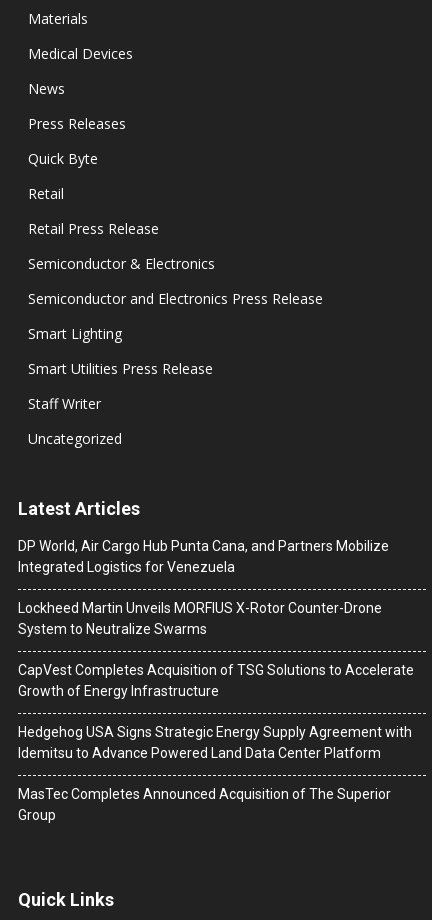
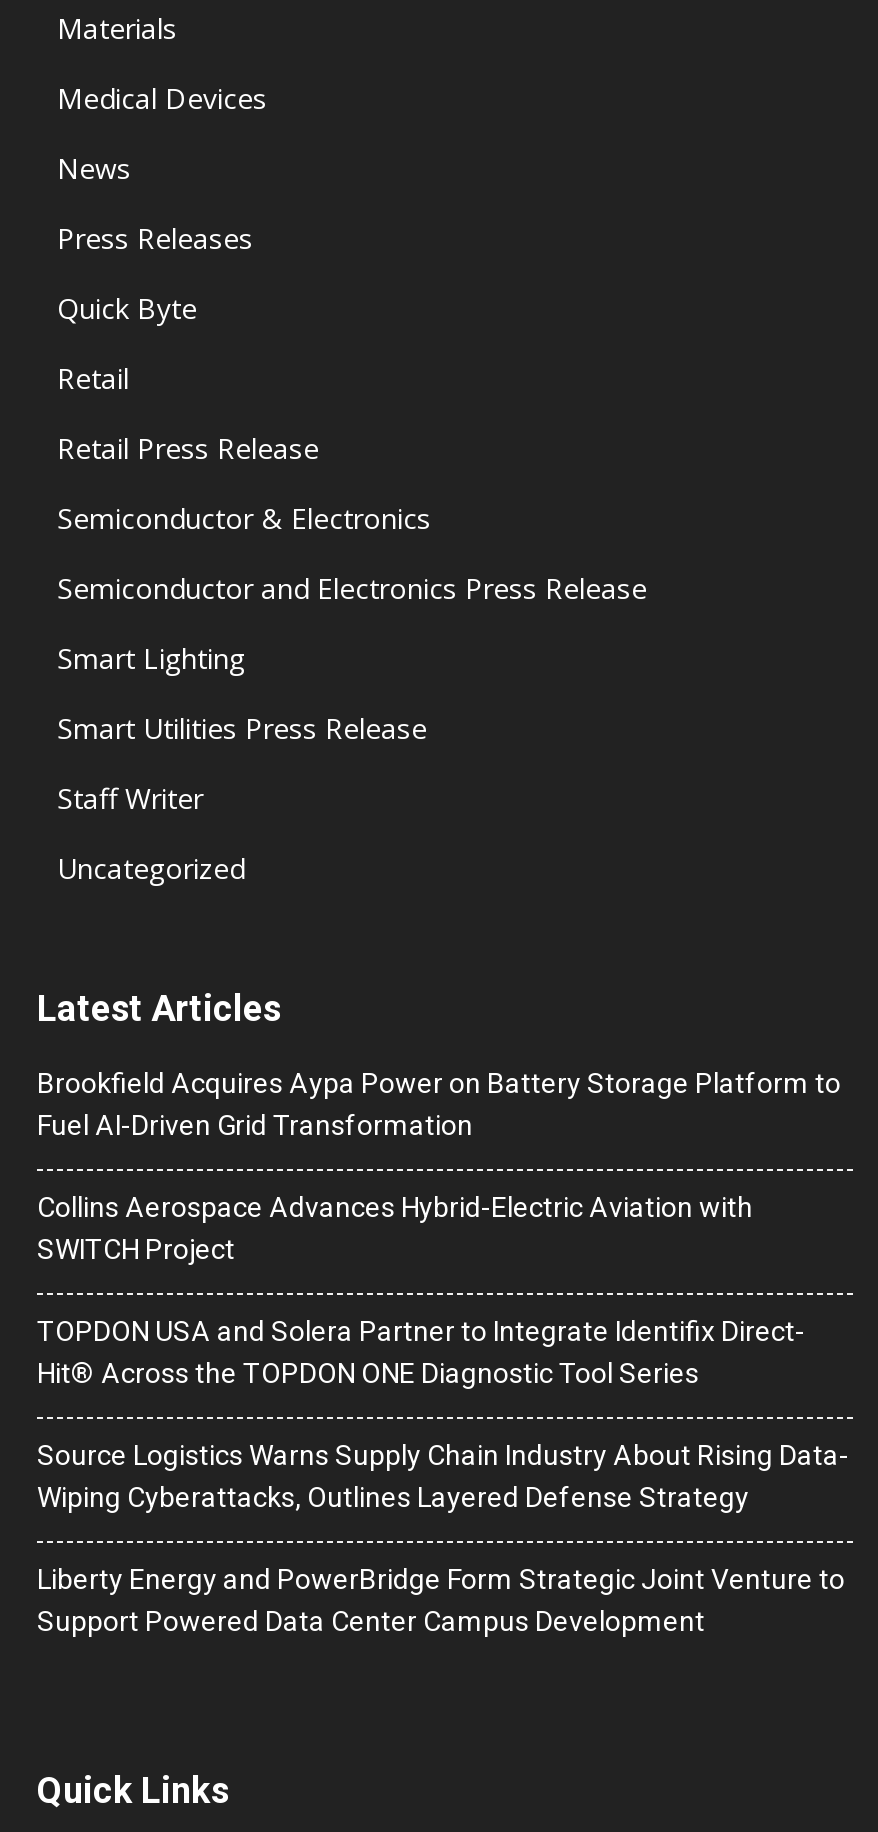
- DP World, Air Cargo Hub Punta Cana, and Partners Mobilize
- Integrated Logistics for Venezuela
+ Brookfield Acquires Aypa Power on Battery Storage Platform to
+ Fuel AI-Driven Grid Transformation

- Lockheed Martin Unveils MORFIUS X-Rotor Counter-Drone
- System to Neutralize Swarms
+ Collins Aerospace Advances Hybrid-Electric Aviation with
+ SWITCH Project

- CapVest Completes Acquisition of TSG Solutions to Accelerate
- Growth of Energy Infrastructure
+ TOPDON USA and Solera Partner to Integrate Identifix Direct-
+ Hit® Across the TOPDON ONE Diagnostic Tool Series

- Hedgehog USA Signs Strategic Energy Supply Agreement with
- Idemitsu to Advance Powered Land Data Center Platform
+ Source Logistics Warns Supply Chain Industry About Rising Data-
+ Wiping Cyberattacks, Outlines Layered Defense Strategy

- MasTec Completes Announced Acquisition of The Superior
- Group
+ Liberty Energy and PowerBridge Form Strategic Joint Venture to
+ Support Powered Data Center Campus Development
